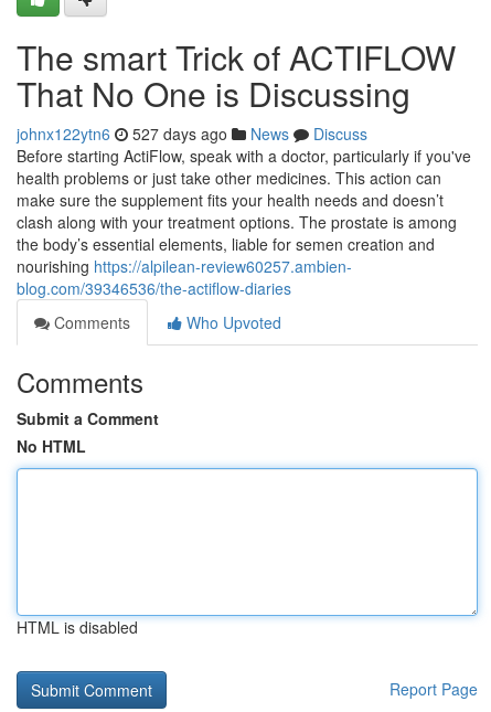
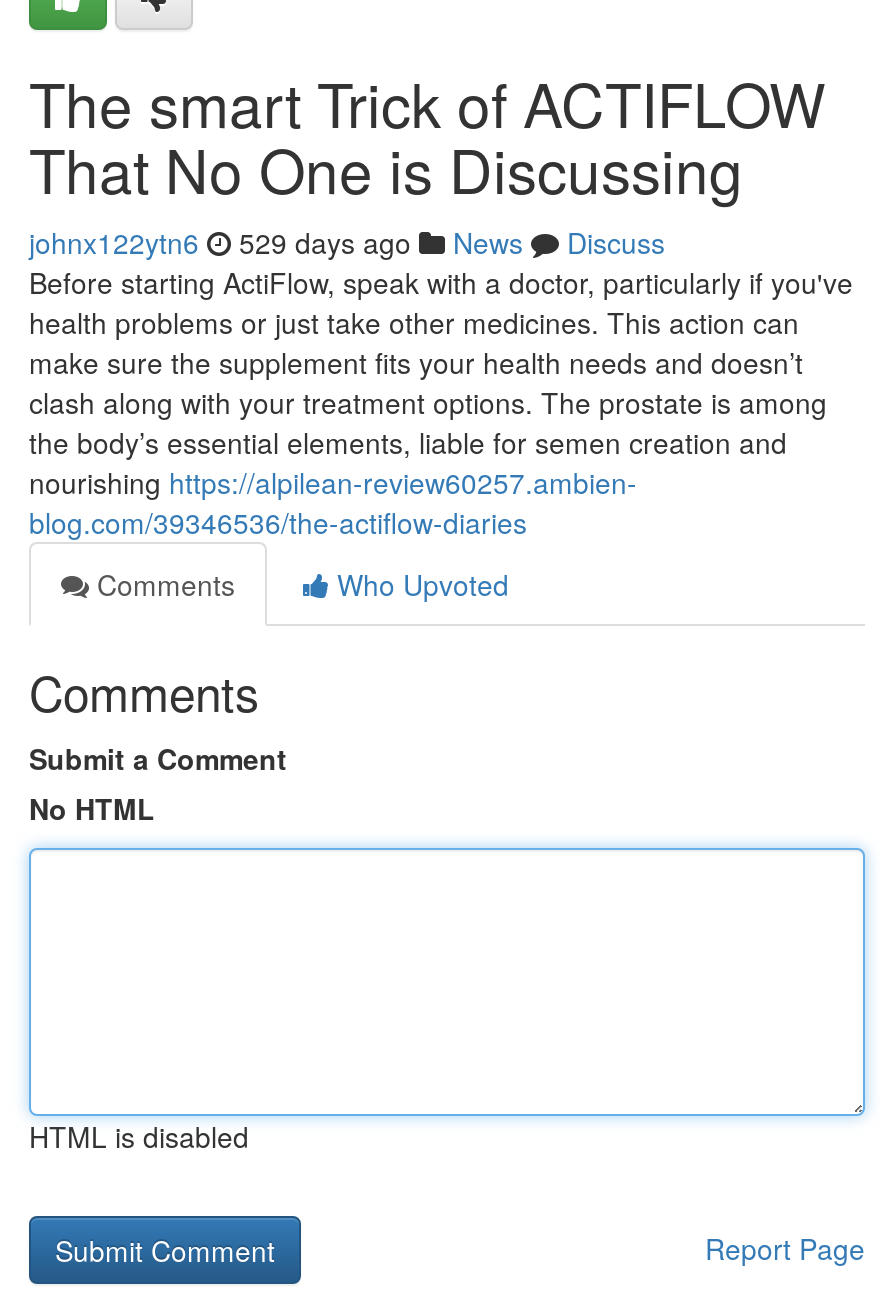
- johnx122ytn6 527 days ago News Discuss
+ johnx122ytn6 529 days ago News Discuss
